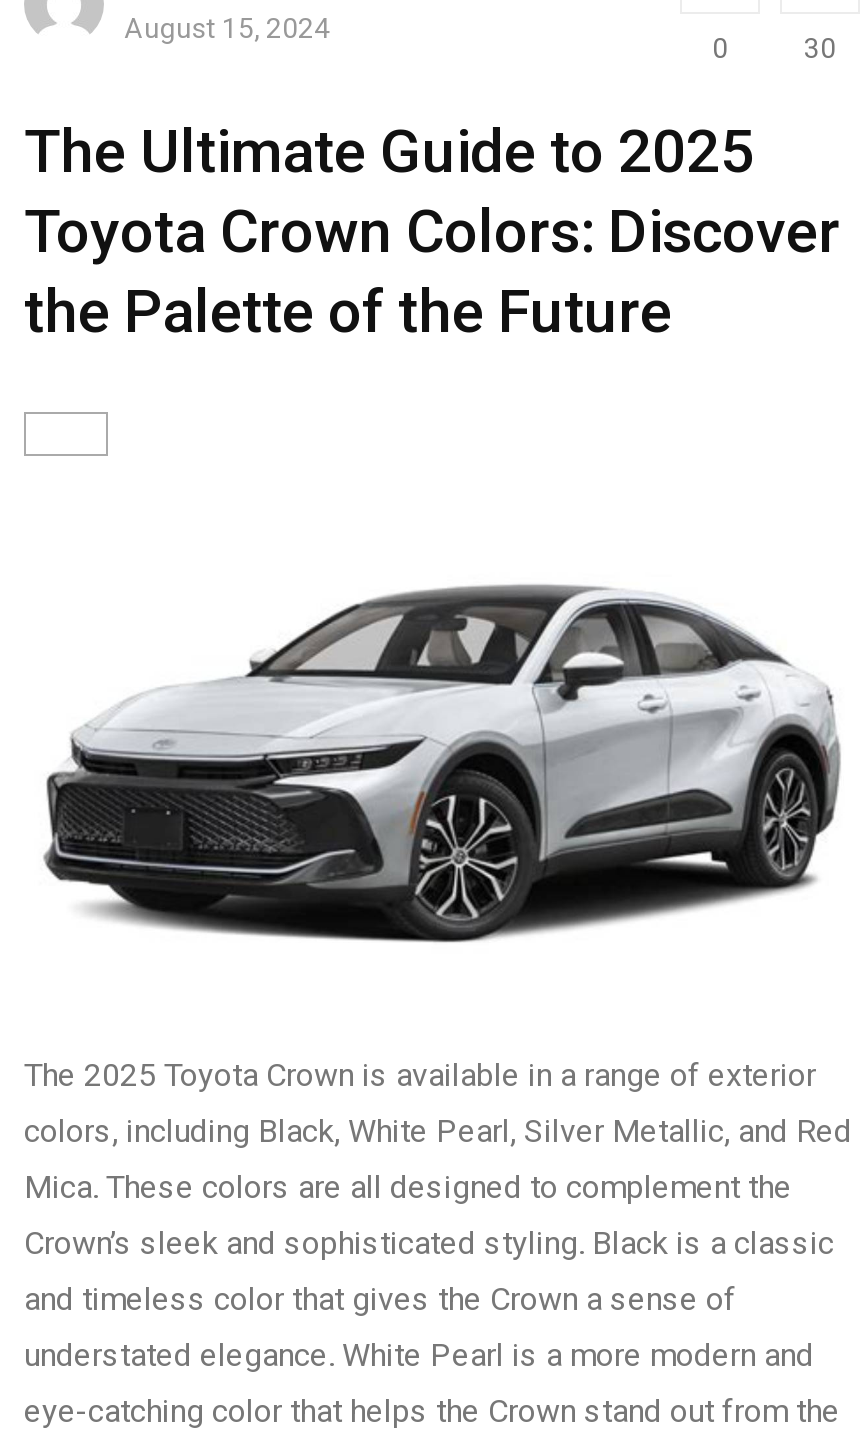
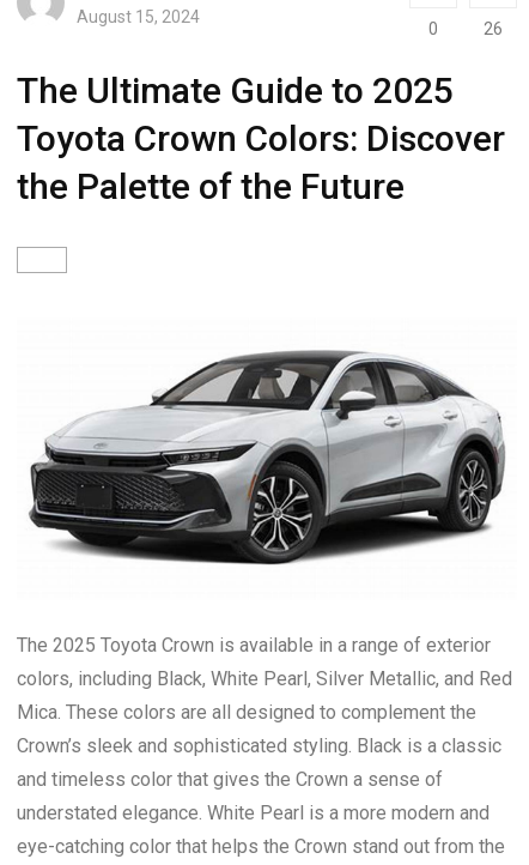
- 30
+ 26
